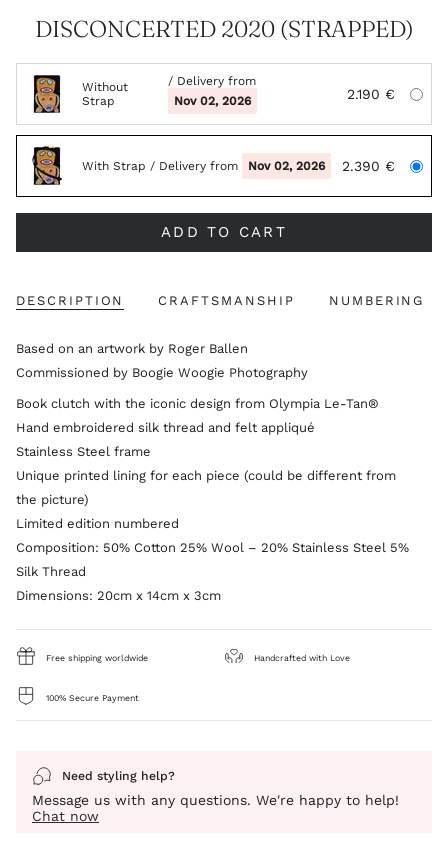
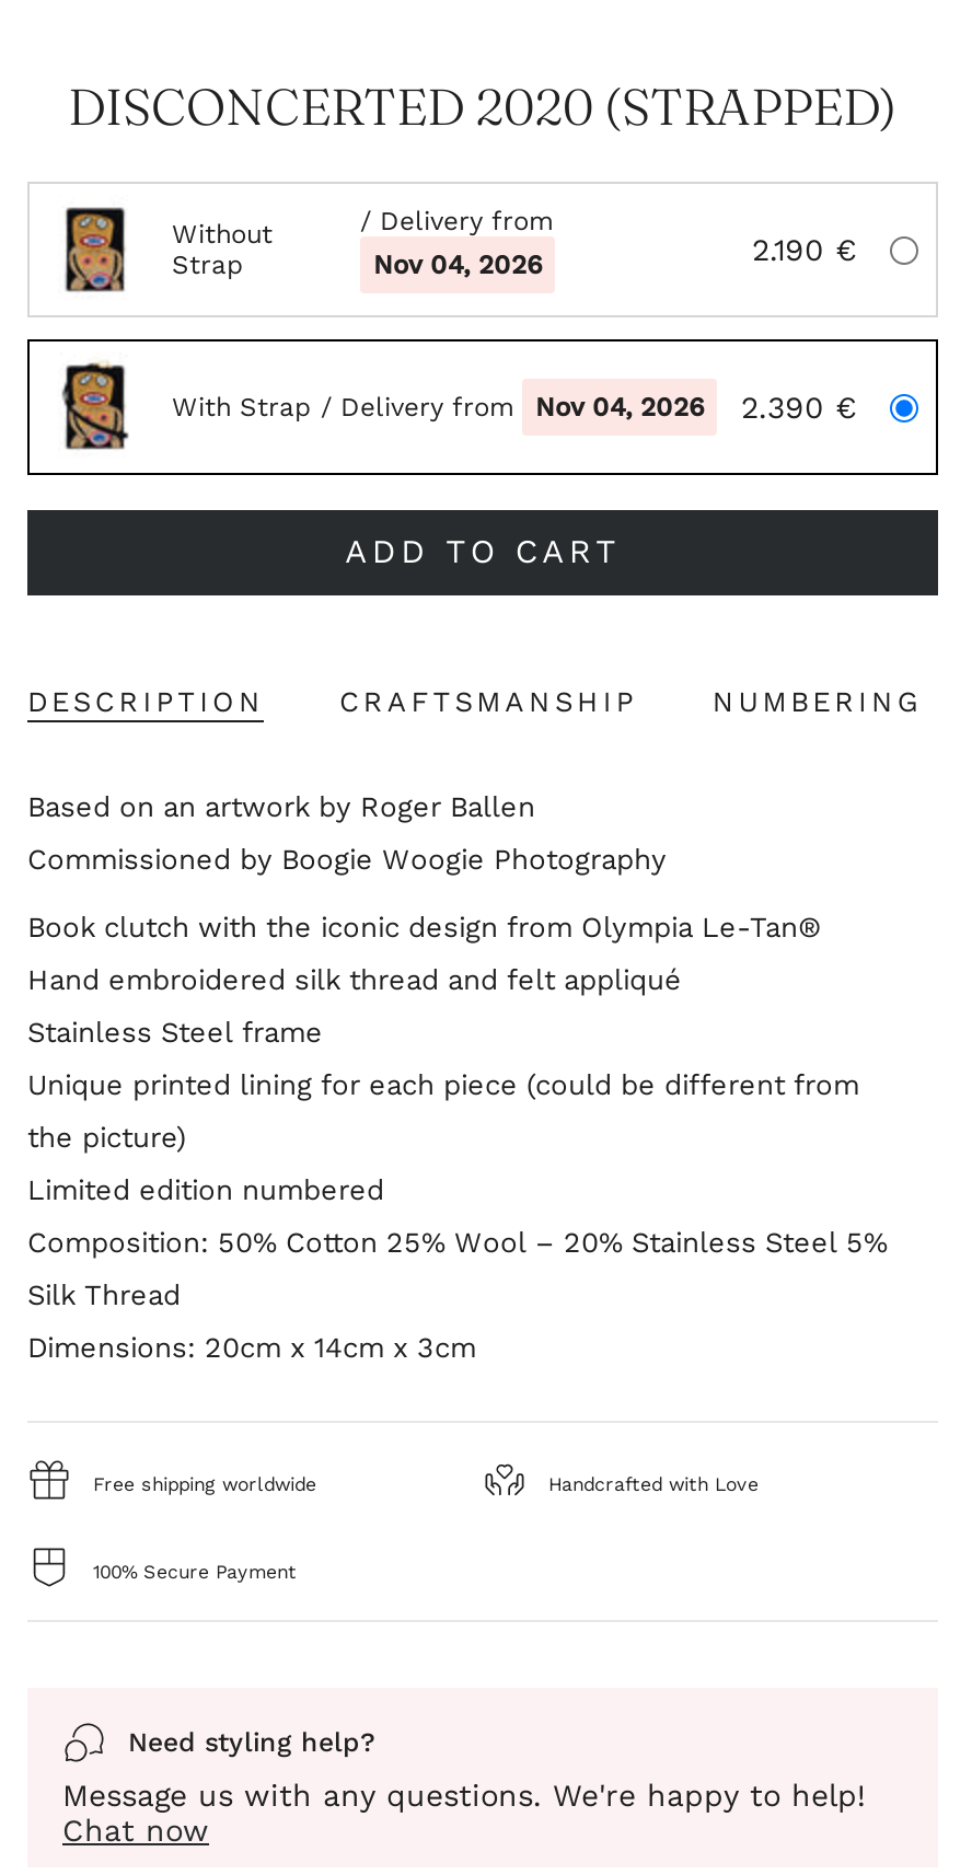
- Nov 02, 2026
+ Nov 04, 2026

- With Strap / Delivery from Nov 02, 2026
+ With Strap / Delivery from Nov 04, 2026
